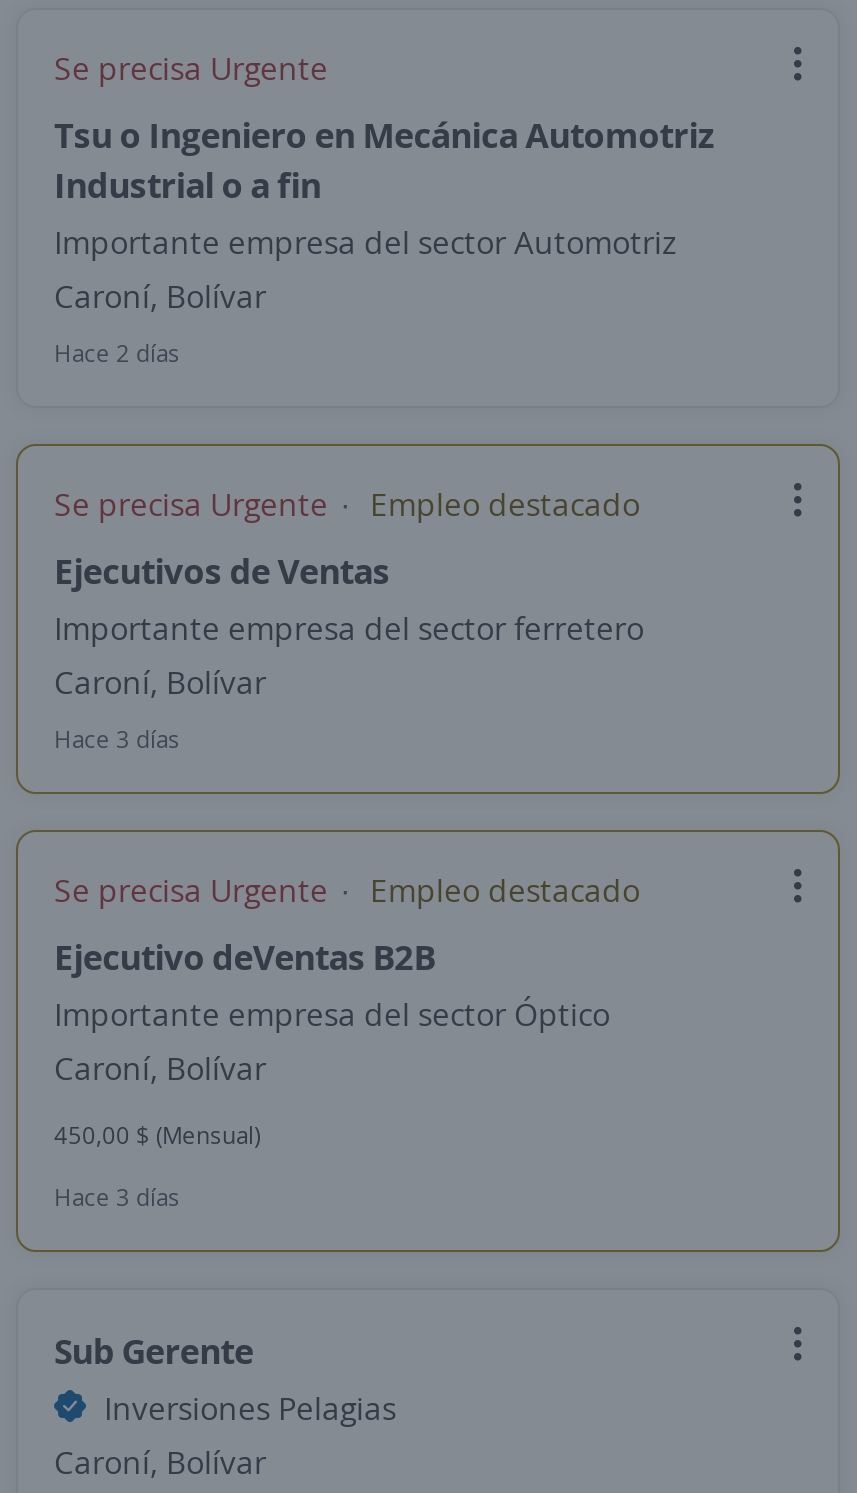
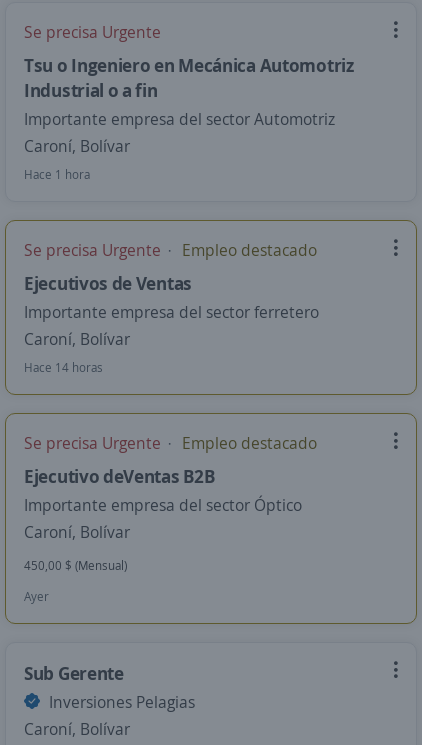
- Hace 2 días
+ Hace 1 hora

- Hace 3 días
+ Hace 14 horas

- Hace 3 días
+ Ayer
